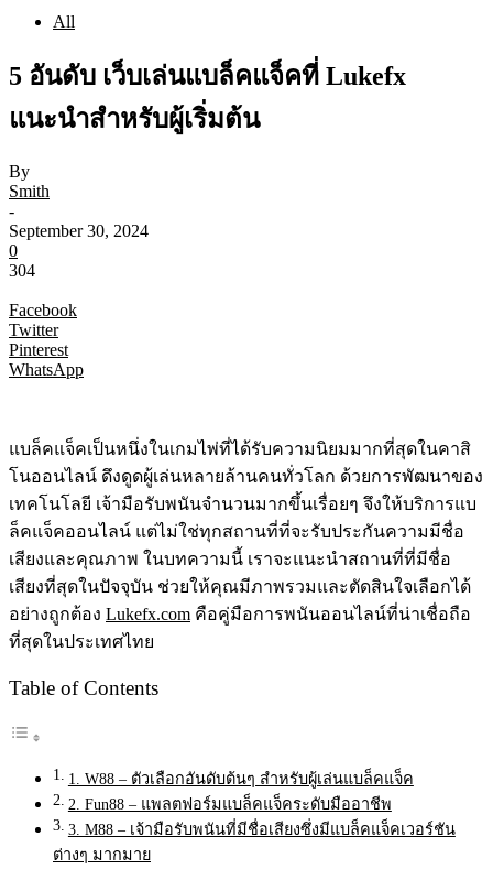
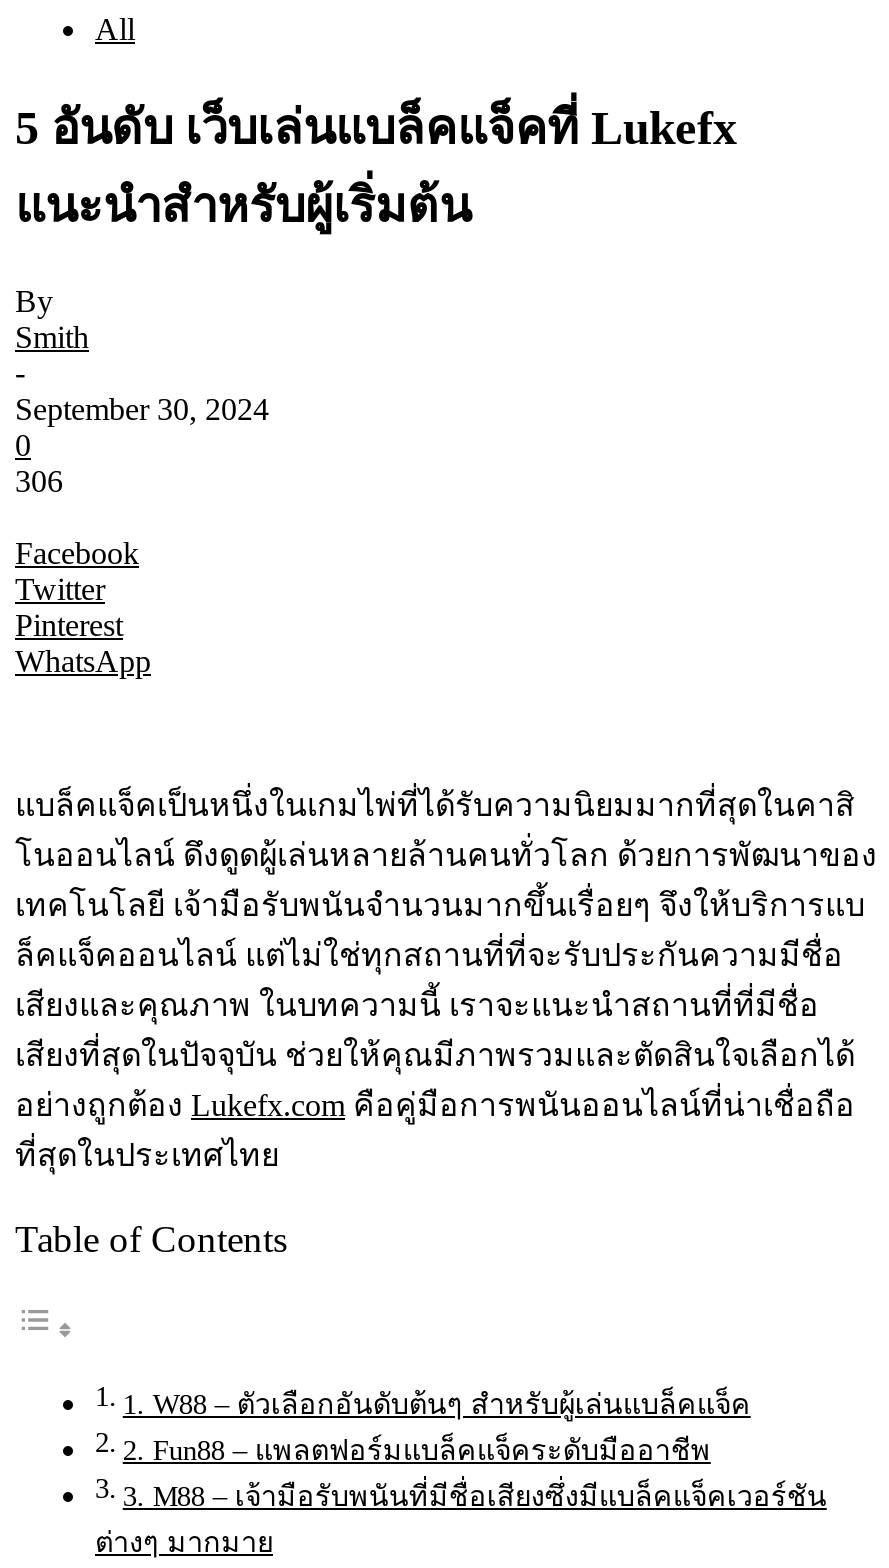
- 304
+ 306
